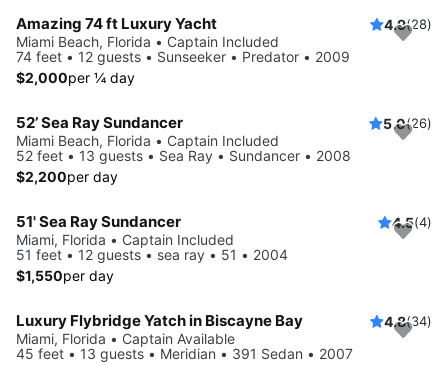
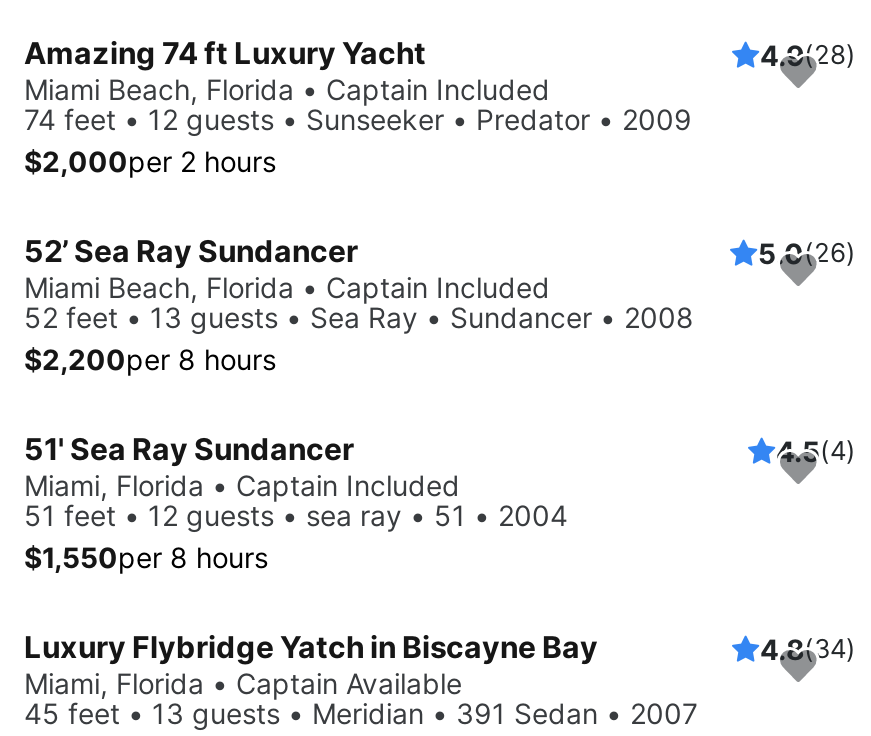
- $2,000per ¼ day
+ $2,000per 2 hours

- $2,200per day
+ $2,200per 8 hours

- $1,550per day
+ $1,550per 8 hours
